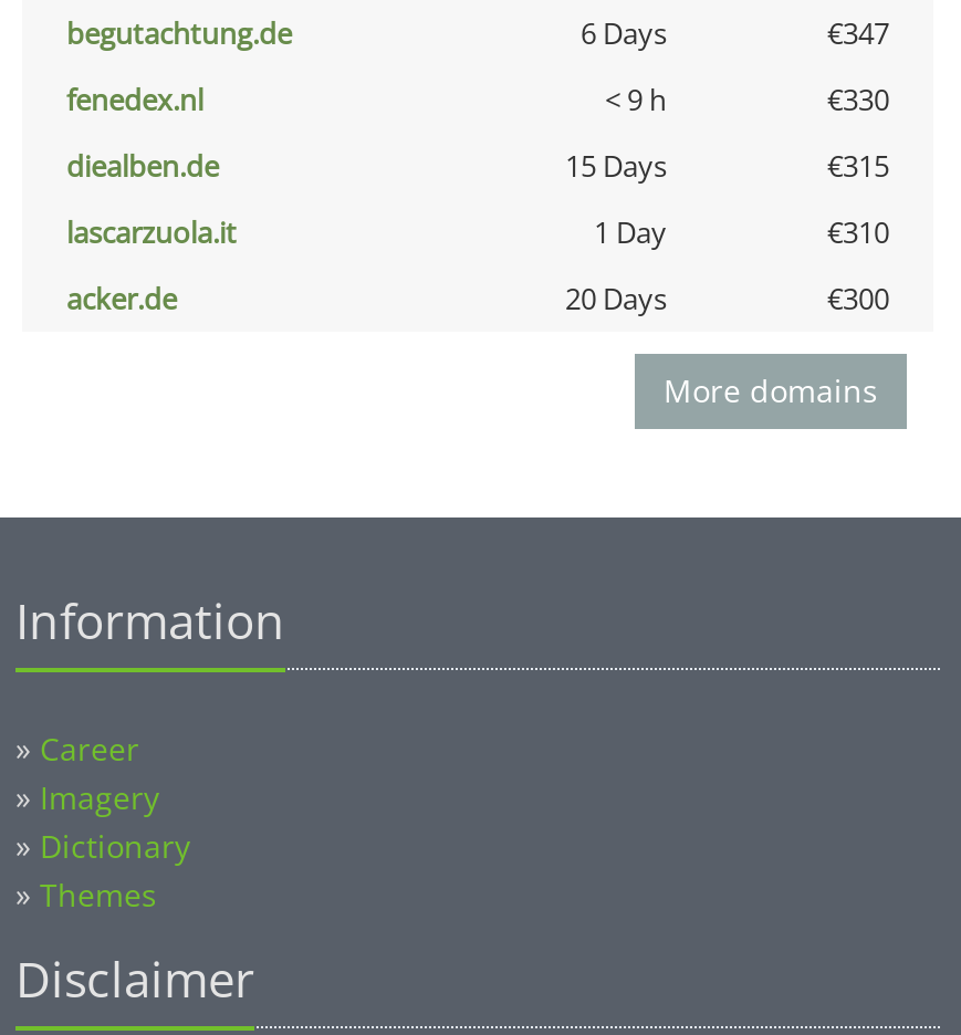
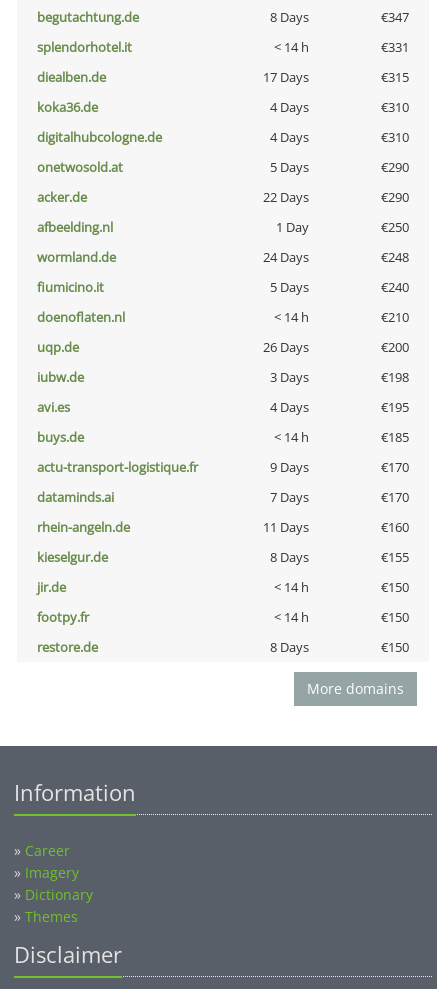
- 6 Days
+ 8 Days

- fenedex.nl
- < 9 h
- €330
+ splendorhotel.it
+ < 14 h
+ €331

- 15 Days
+ 17 Days

- lascarzuola.it
- 1 Day
+ koka36.de
+ 4 Days

+ digitalhubcologne.de
+ 4 Days
+ €310
+ onetwosold.at
+ 5 Days
+ €290

- 20 Days
- €300
+ 22 Days
+ €290
+ afbeelding.nl
+ 1 Day
+ €250
+ wormland.de
+ 24 Days
+ €248
+ fiumicino.it
+ 5 Days
+ €240
+ doenoflaten.nl
+ < 14 h
+ €210
+ uqp.de
+ 26 Days
+ €200
+ iubw.de
+ 3 Days
+ €198
+ avi.es
+ 4 Days
+ €195
+ buys.de
+ < 14 h
+ €185
+ actu-transport-logistique.fr
+ 9 Days
+ €170
+ dataminds.ai
+ 7 Days
+ €170
+ rhein-angeln.de
+ 11 Days
+ €160
+ kieselgur.de
+ 8 Days
+ €155
+ jir.de
+ < 14 h
+ €150
+ footpy.fr
+ < 14 h
+ €150
+ restore.de
+ 8 Days
+ €150
